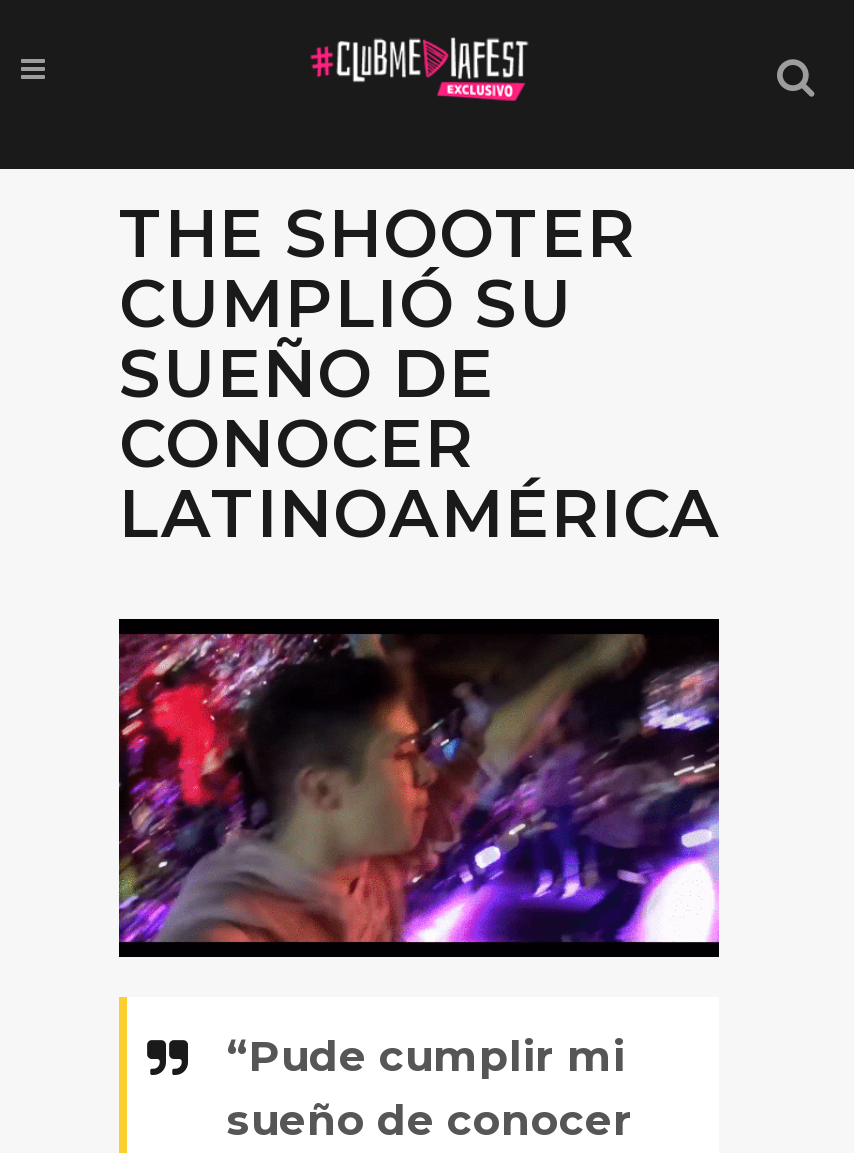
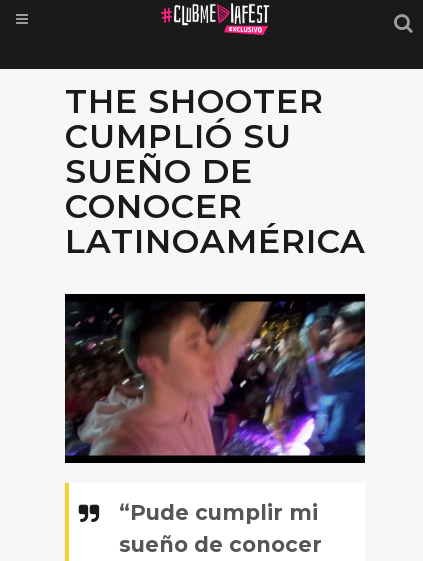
- [image]
+ [image]
